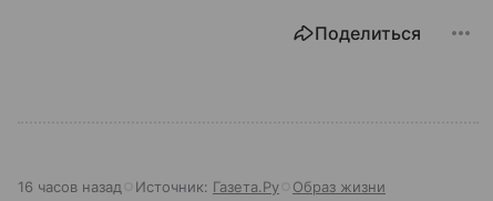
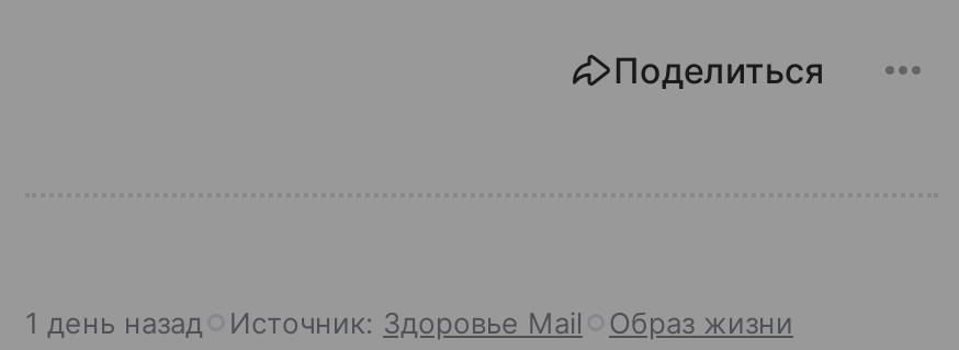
- 16 часов назад
- Источник: Газета.Ру
+ 1 день назад
+ Источник: Здоровье Mail
